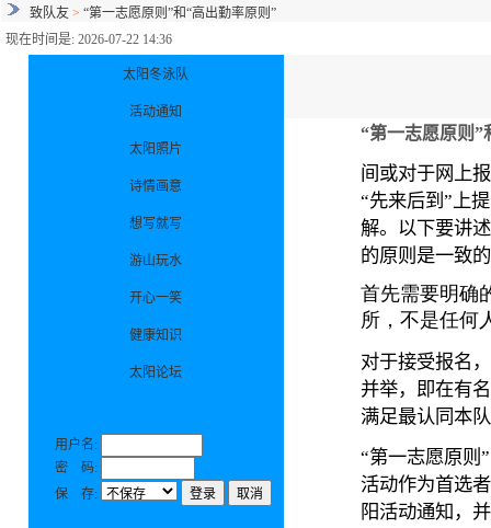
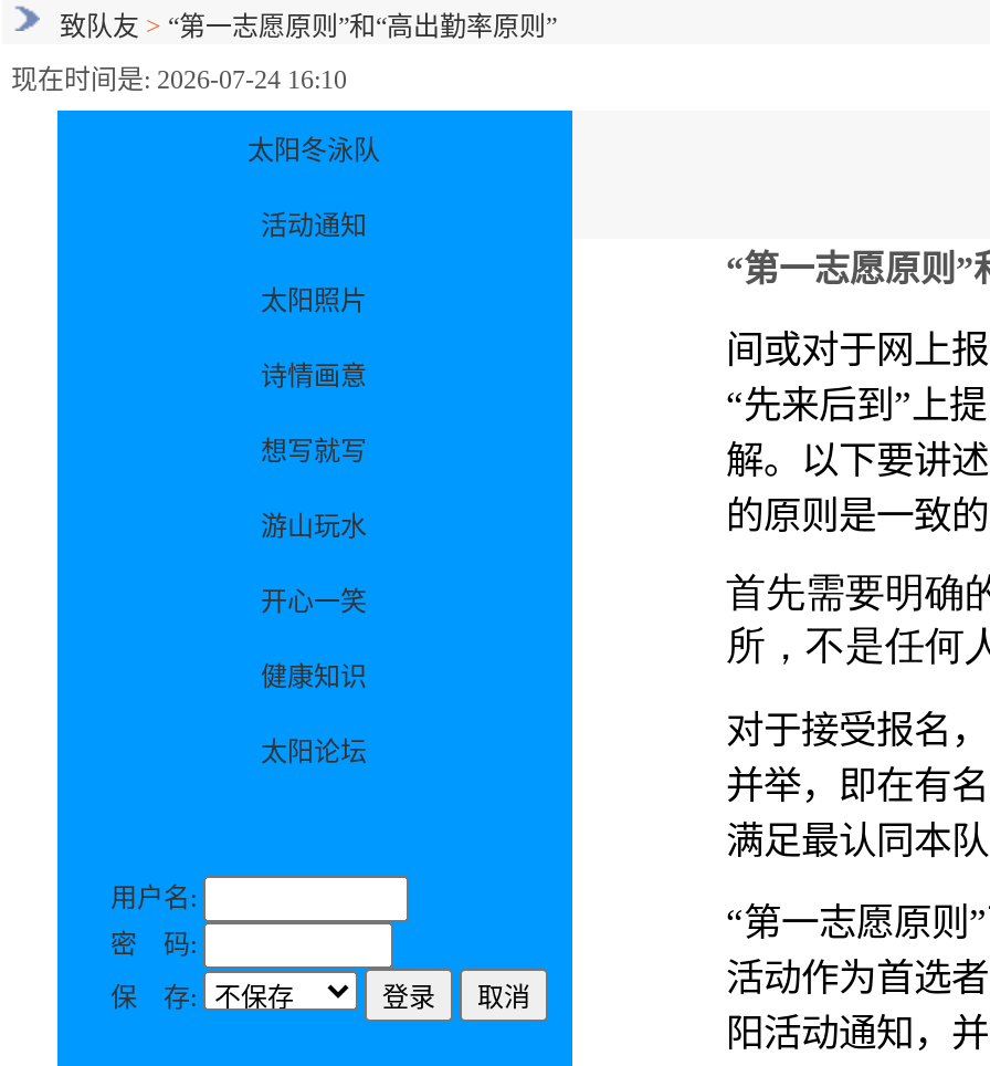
- 现在时间是: 2026-07-22 14:36
+ 现在时间是: 2026-07-24 16:10
